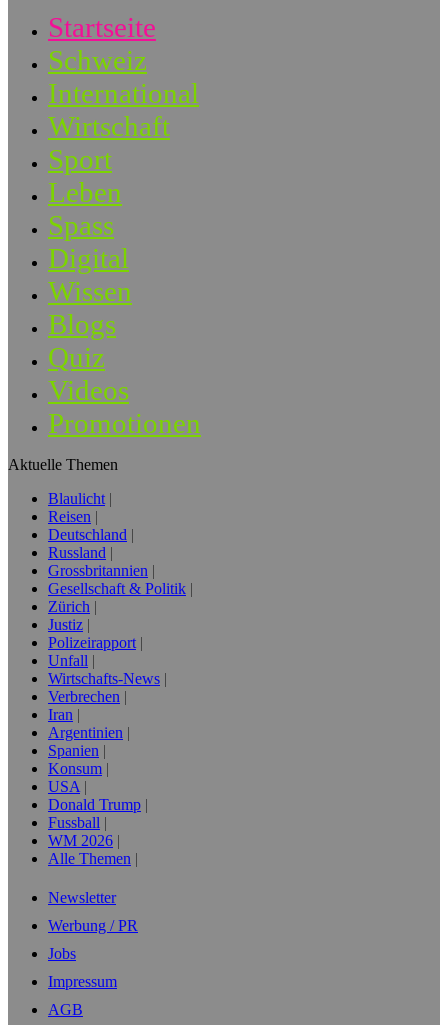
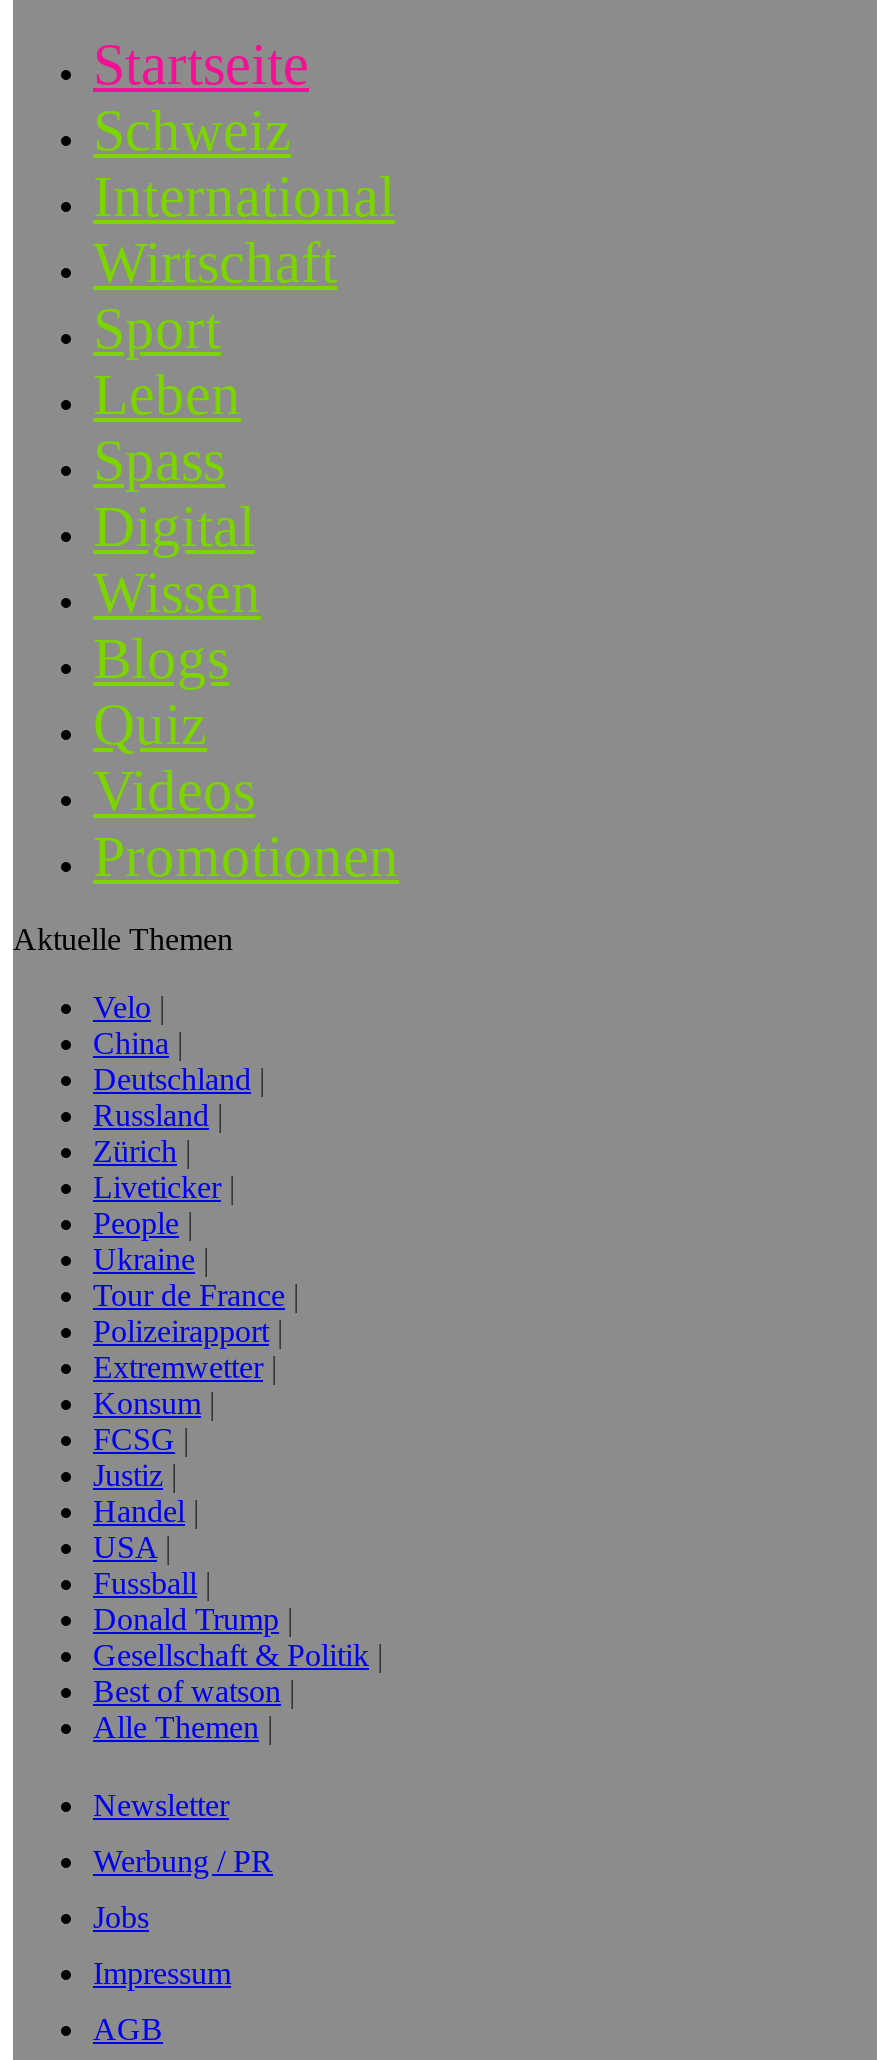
- Blaulicht
- Reisen
+ Velo
+ China

- Grossbritannien
+ Liveticker
+ People
+ Ukraine
+ Tour de France
+ Extremwetter
+ FCSG
+ Handel

moved down: Gesellschaft & Politik

moved up: Zürich | Justiz | Polizeirapport

- Unfall
- Wirtschafts-News
- Verbrechen
- Iran
- Argentinien
- Spanien
- WM 2026
+ Best of watson

moved up: Konsum | USA | Donald Trump | Fussball
